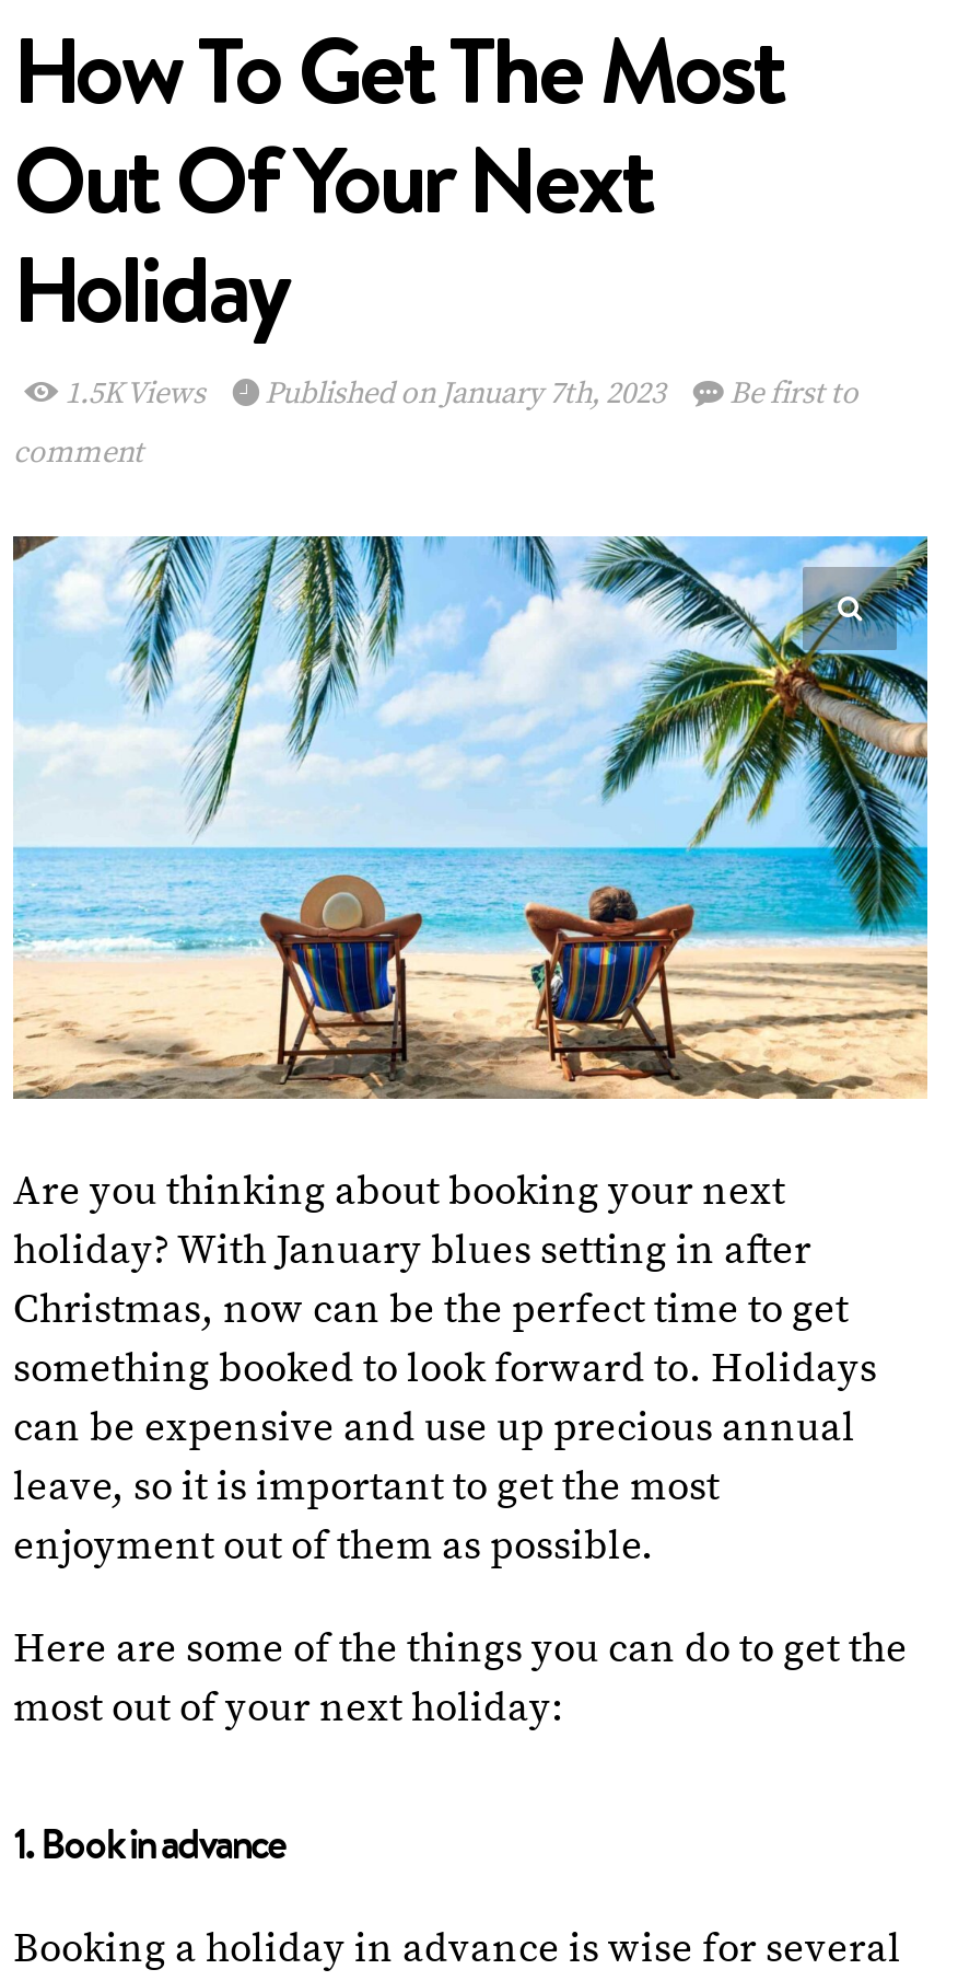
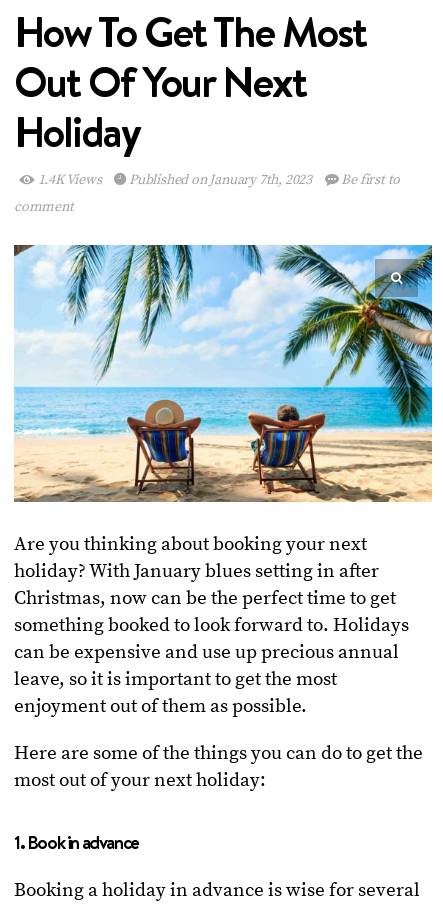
- 1.5K Views Published on January 7th, 2023 Be first to
+ 1.4K Views Published on January 7th, 2023 Be first to
